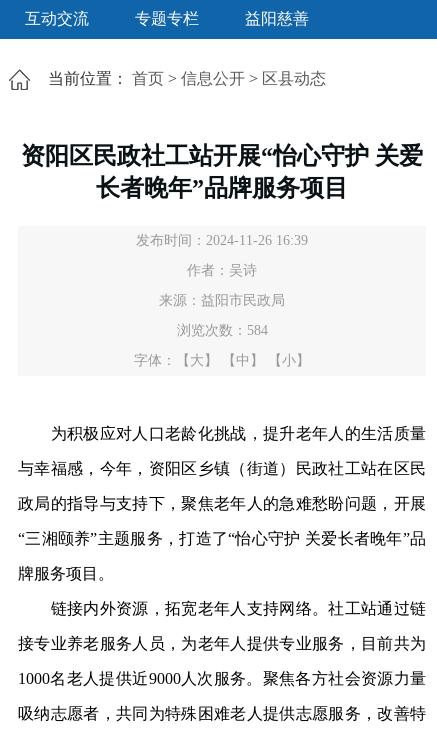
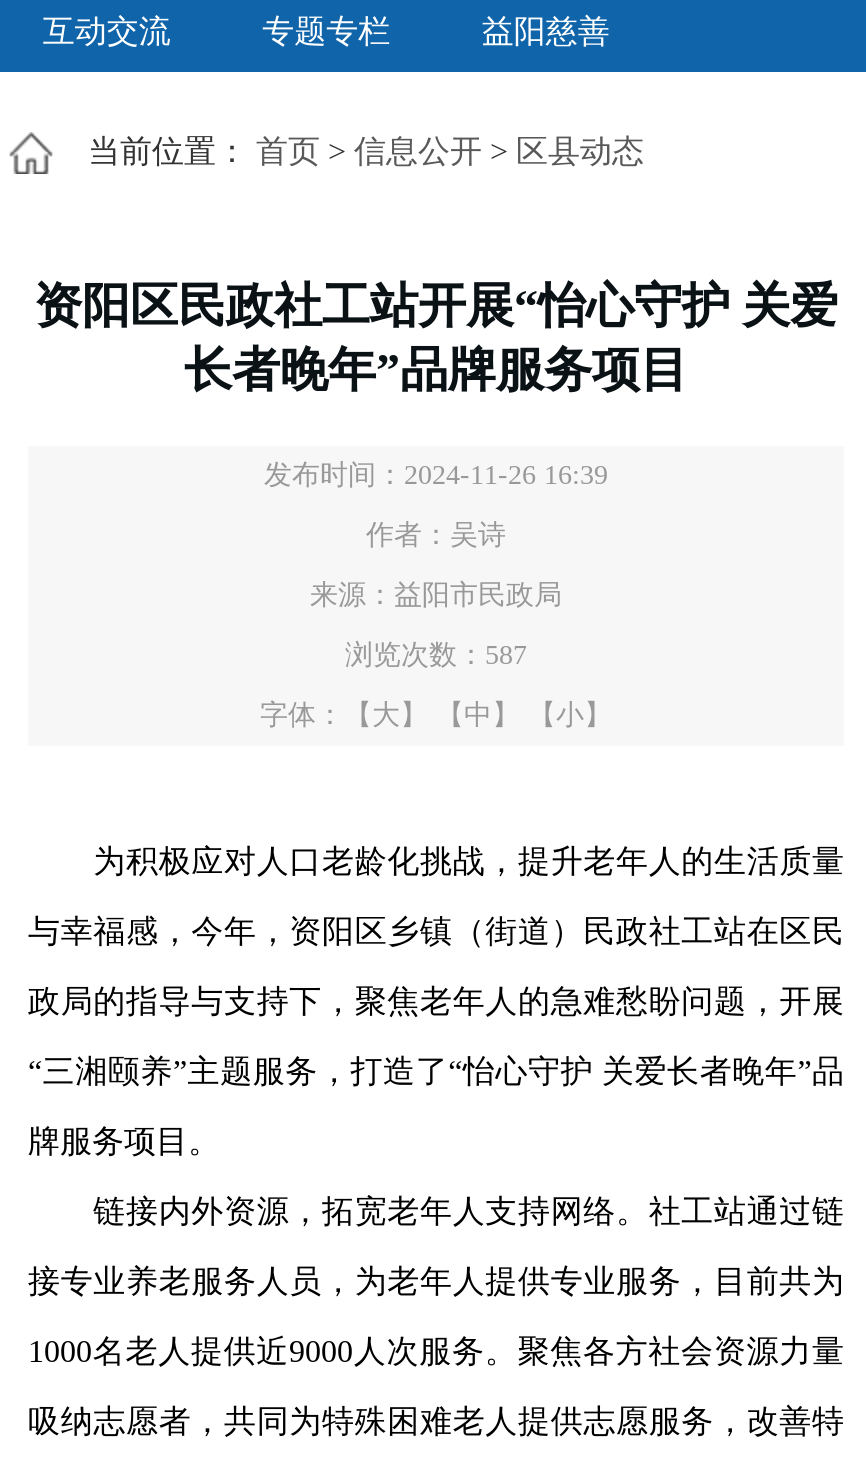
- 浏览次数：584
+ 浏览次数：587
